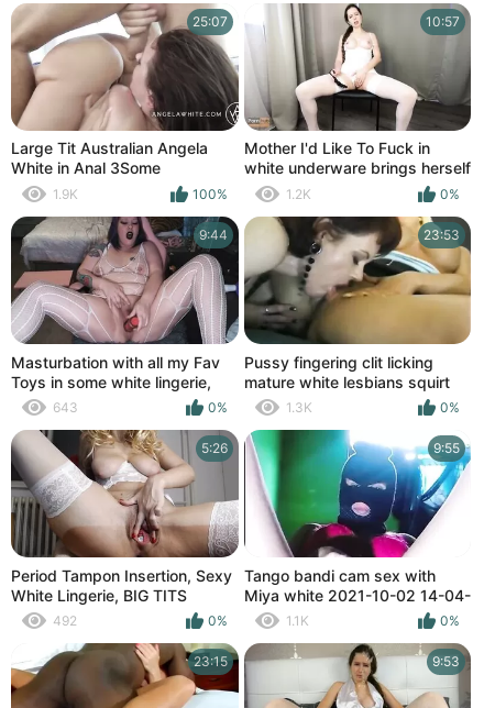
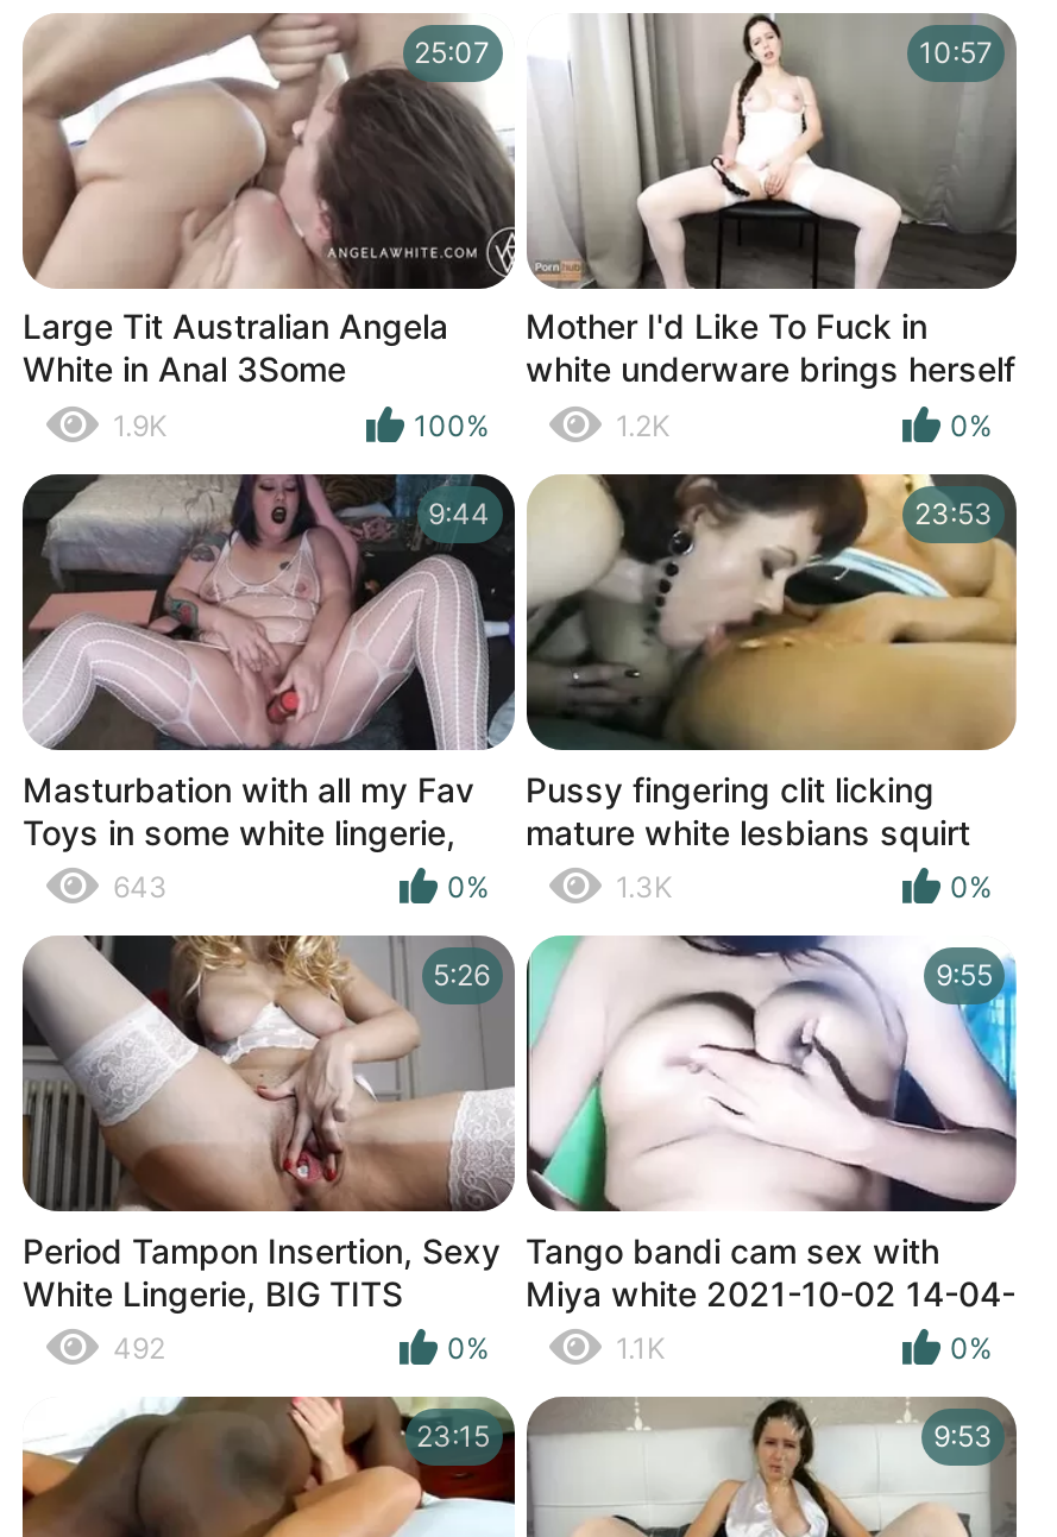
- [image]
+ [image]
